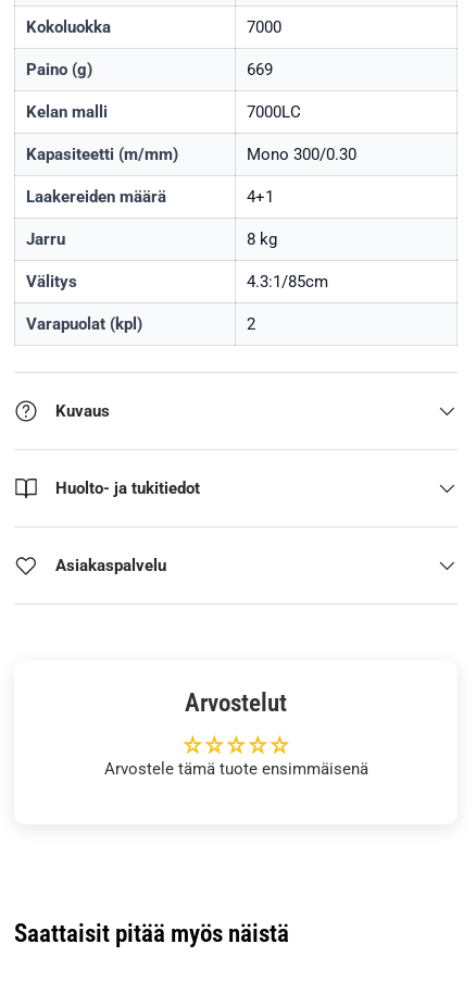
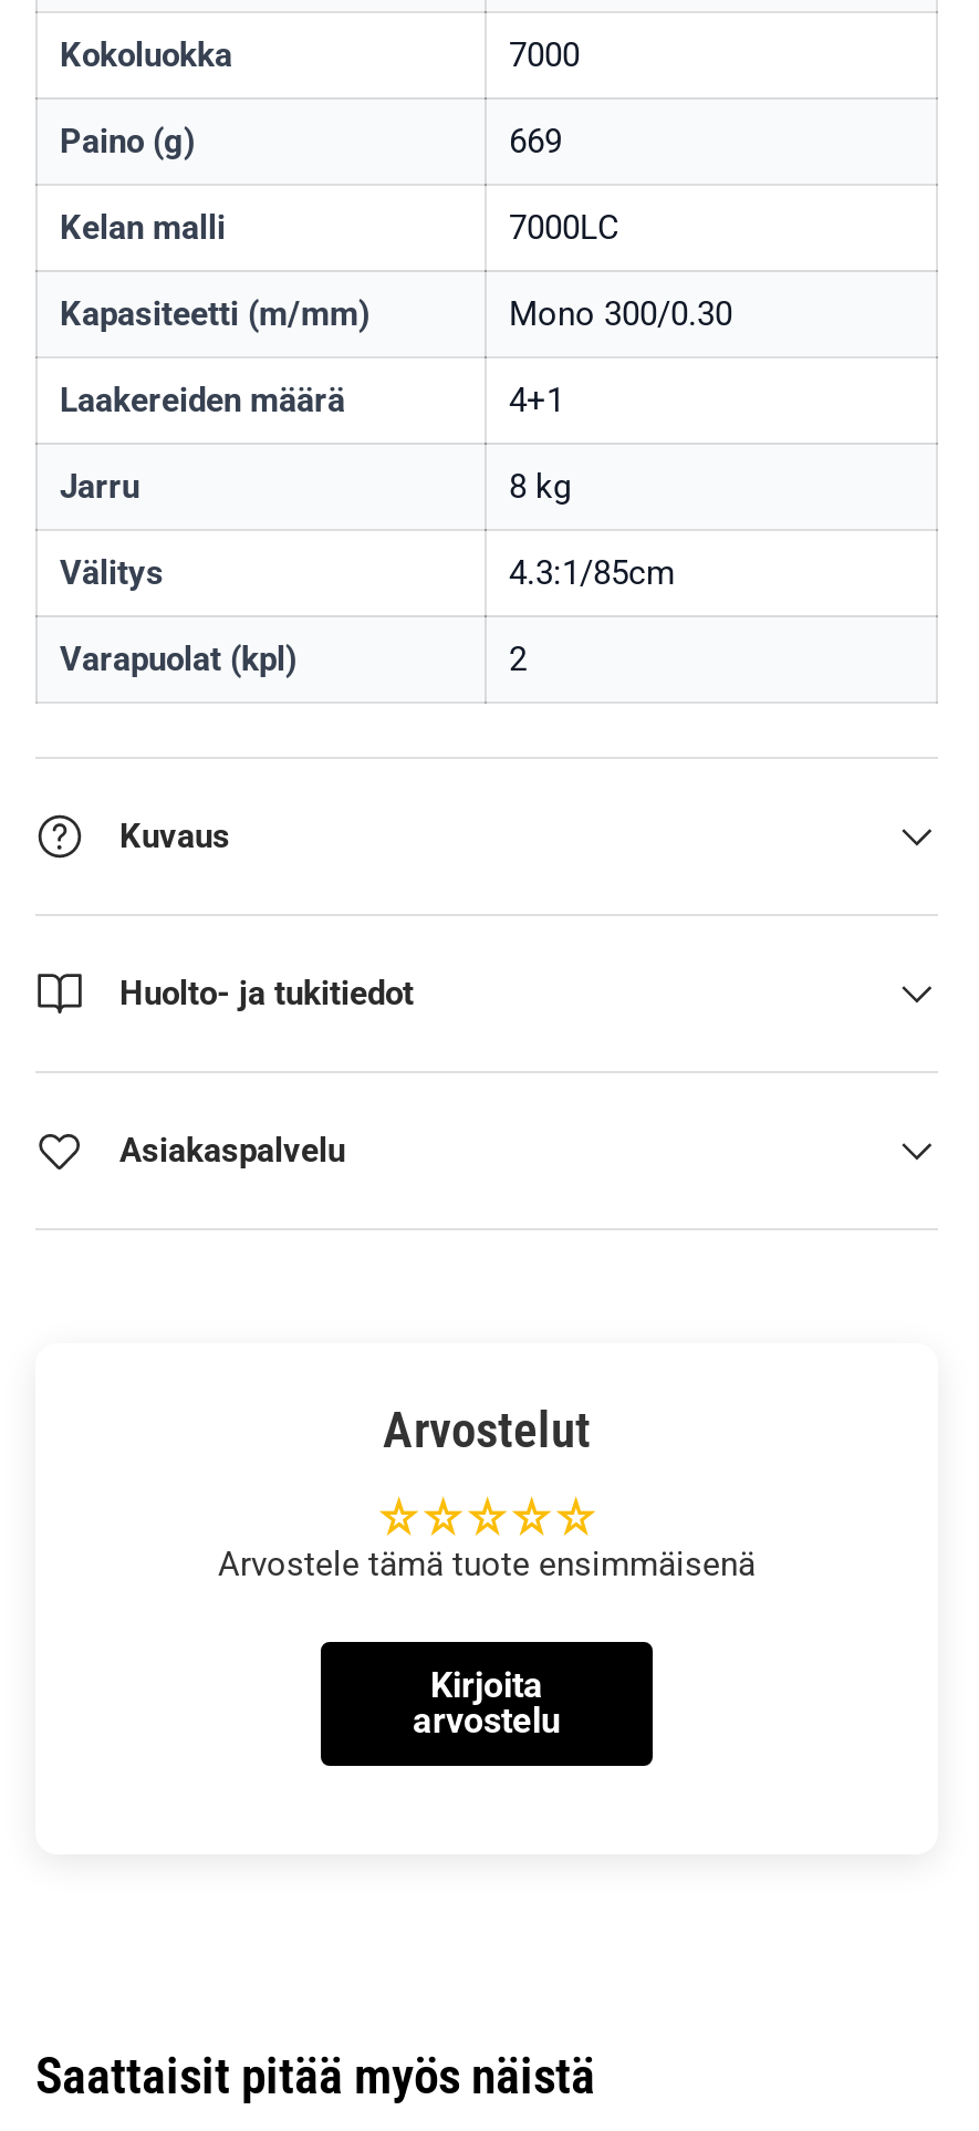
+ Kirjoita
+ arvostelu
